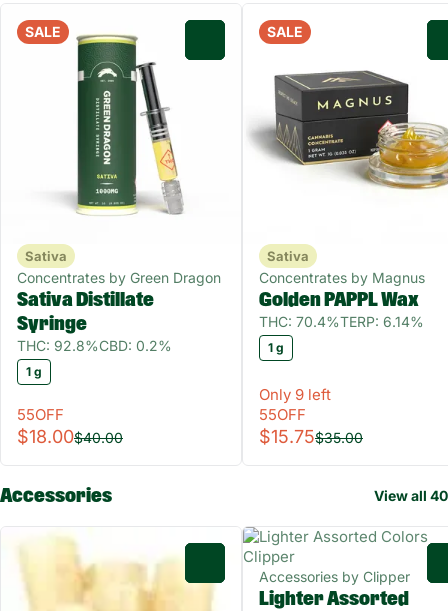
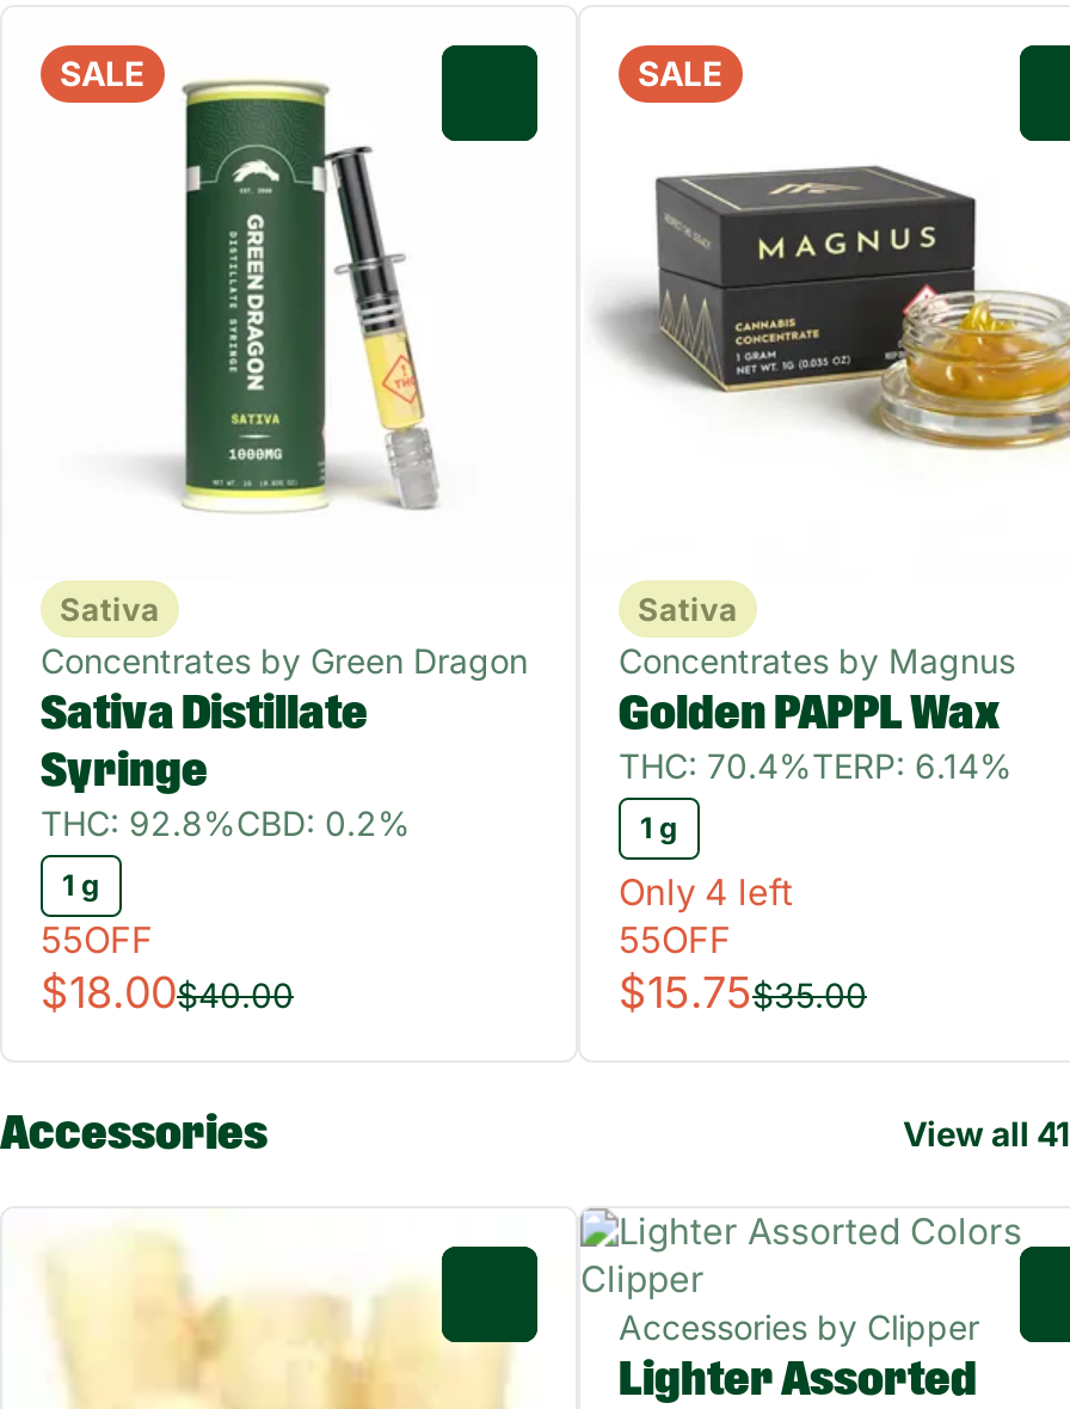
- Only 9 left
+ Only 4 left

- View all 40
+ View all 41
